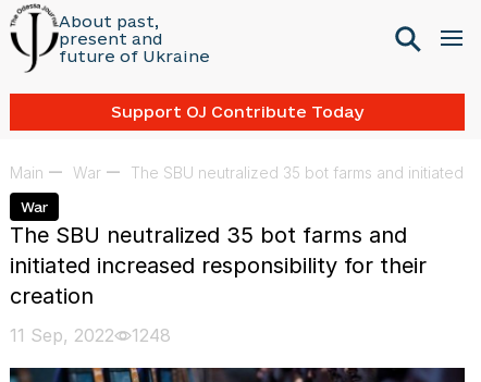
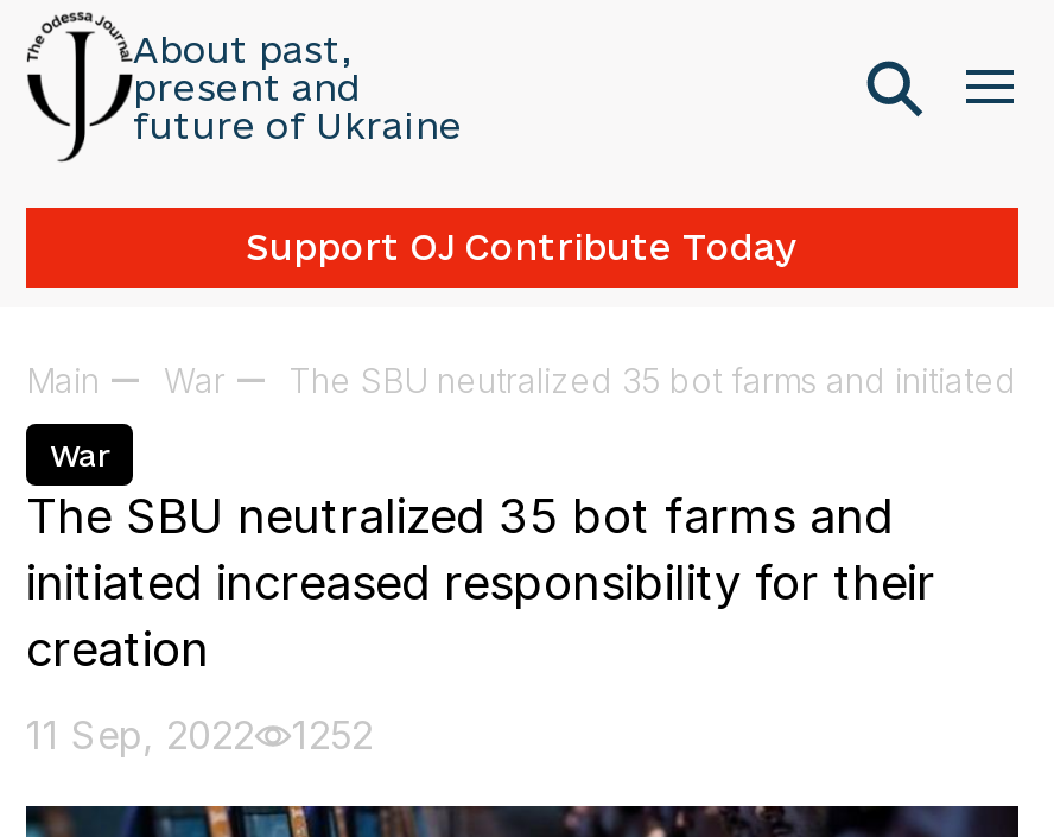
- 11 Sep, 2022 1248
+ 11 Sep, 2022 1252
